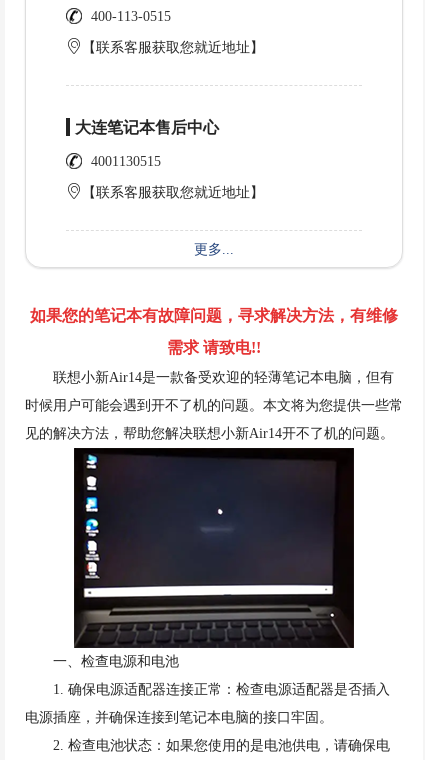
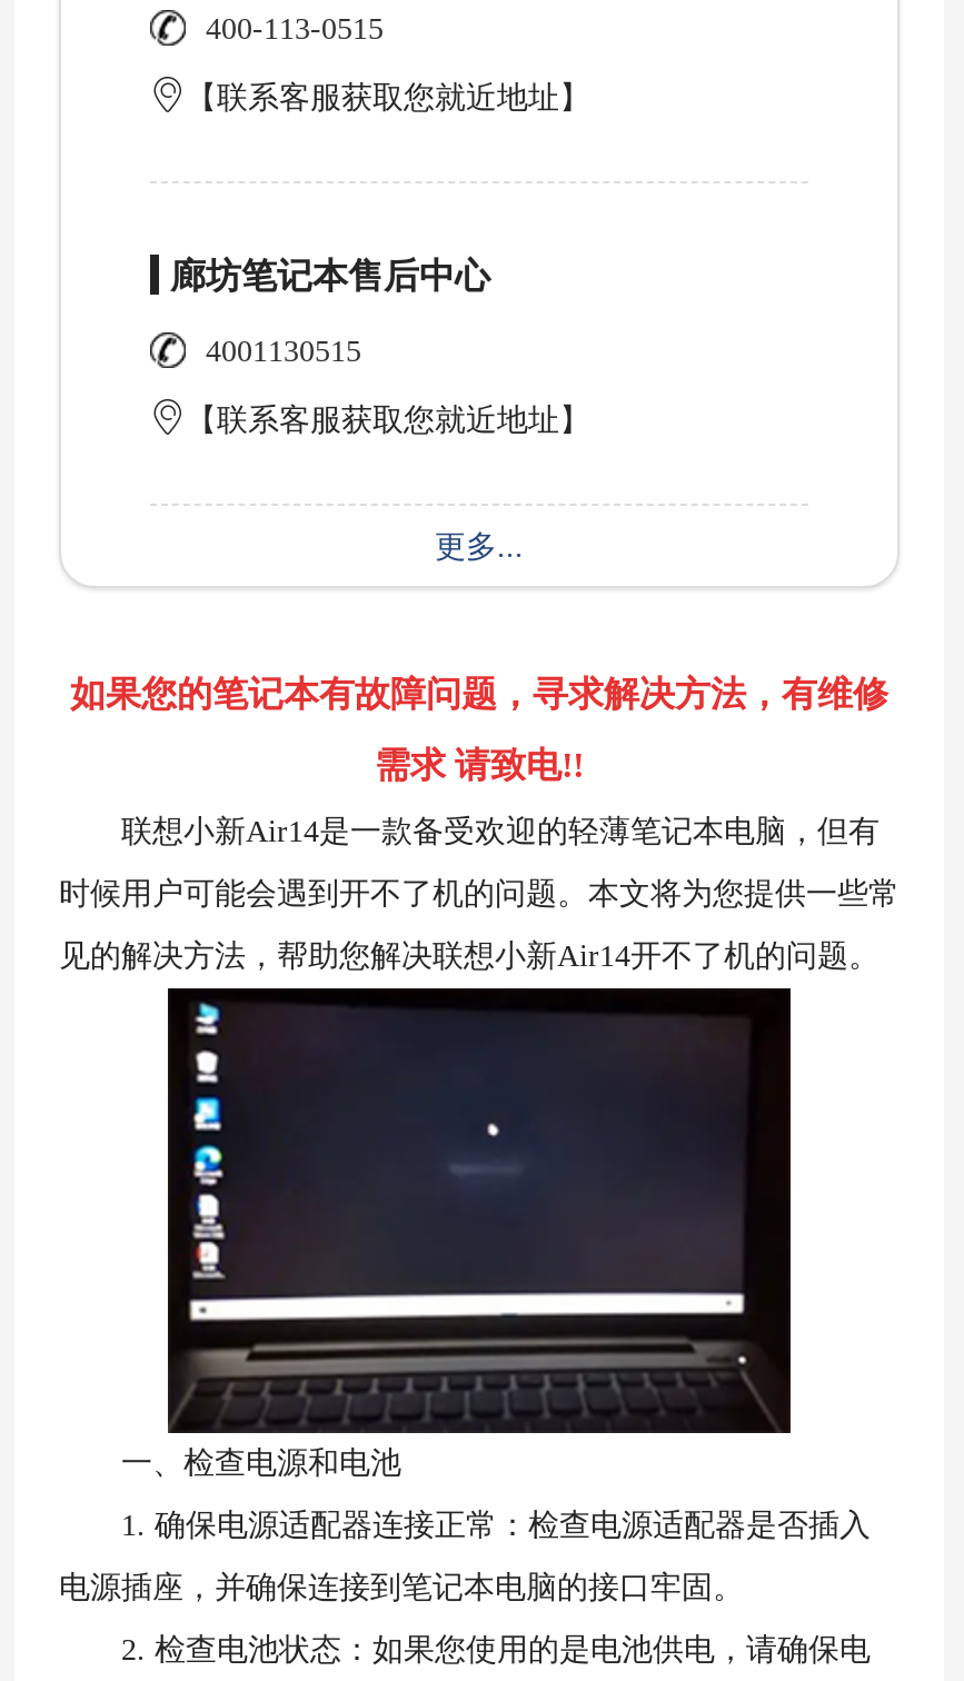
- 大连笔记本售后中心
+ 廊坊笔记本售后中心
